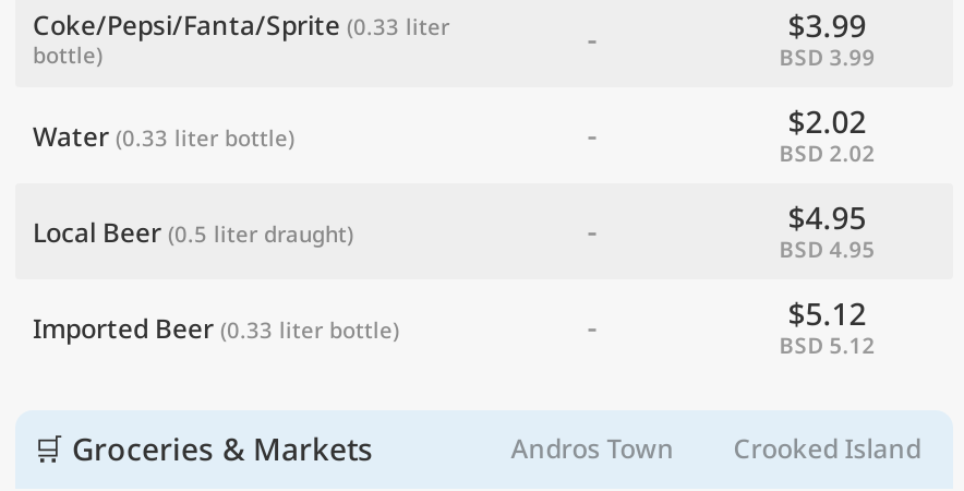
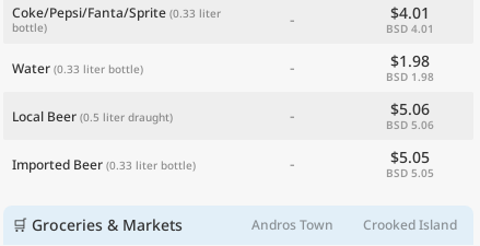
- $3.99
+ $4.01

- BSD 3.99
+ BSD 4.01

- $2.02
+ $1.98

- BSD 2.02
+ BSD 1.98

- $4.95
+ $5.06

- BSD 4.95
+ BSD 5.06

- $5.12
+ $5.05

- BSD 5.12
+ BSD 5.05
